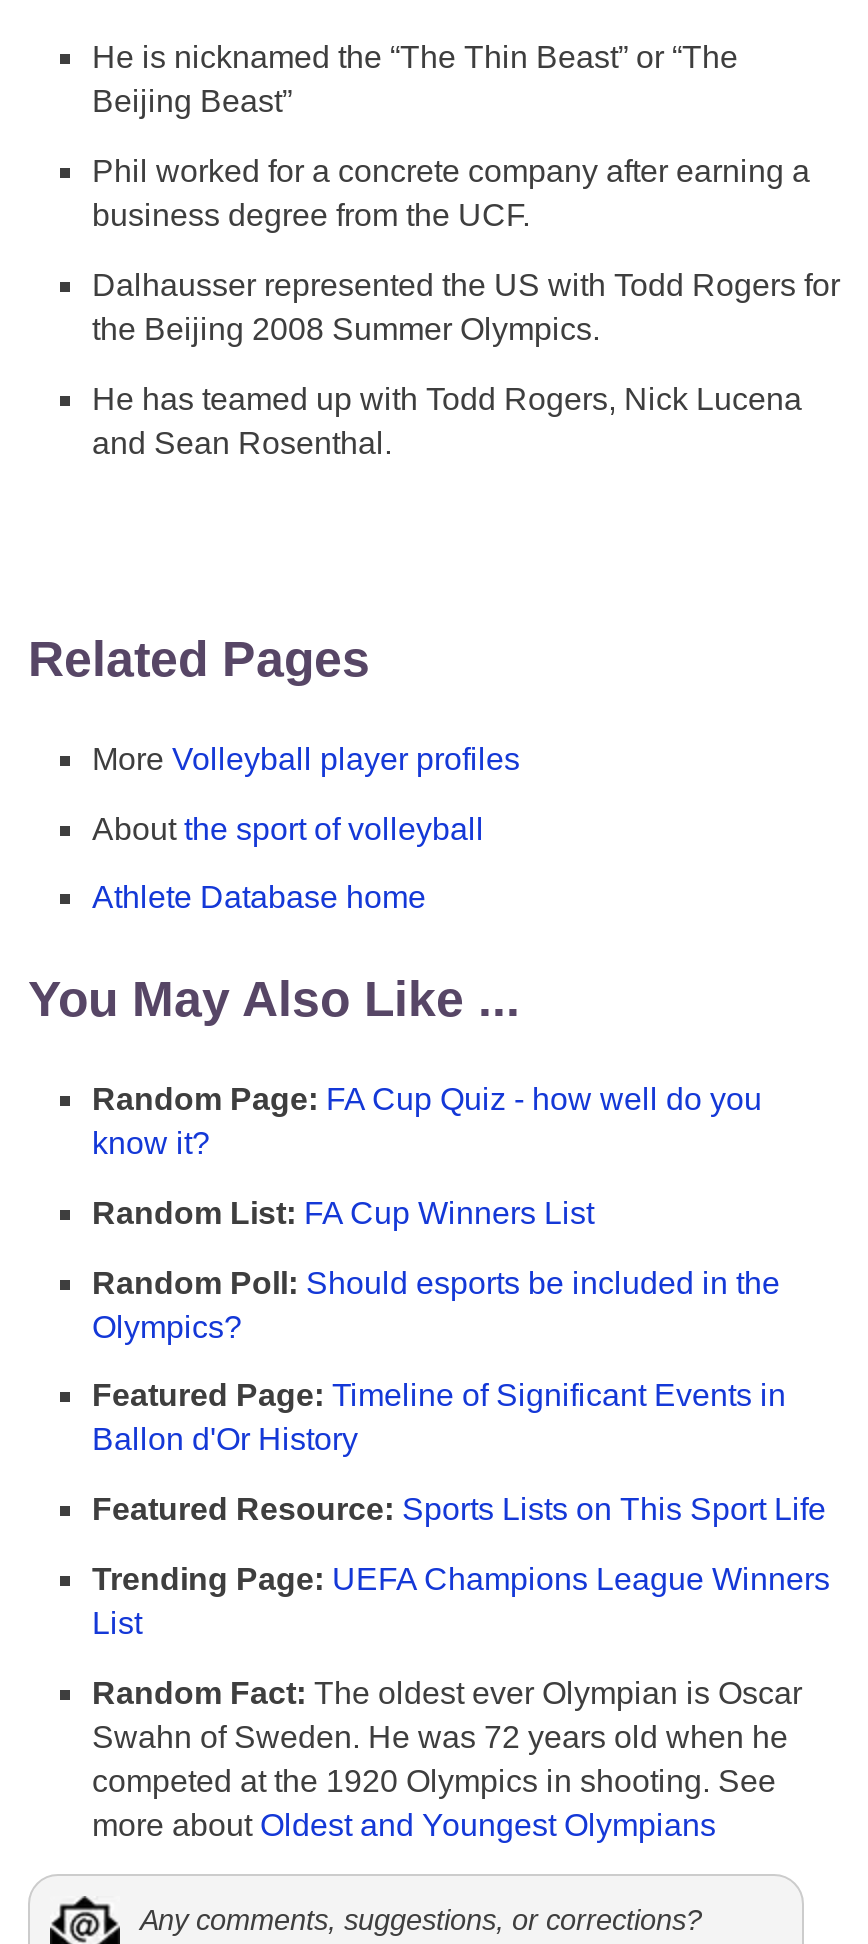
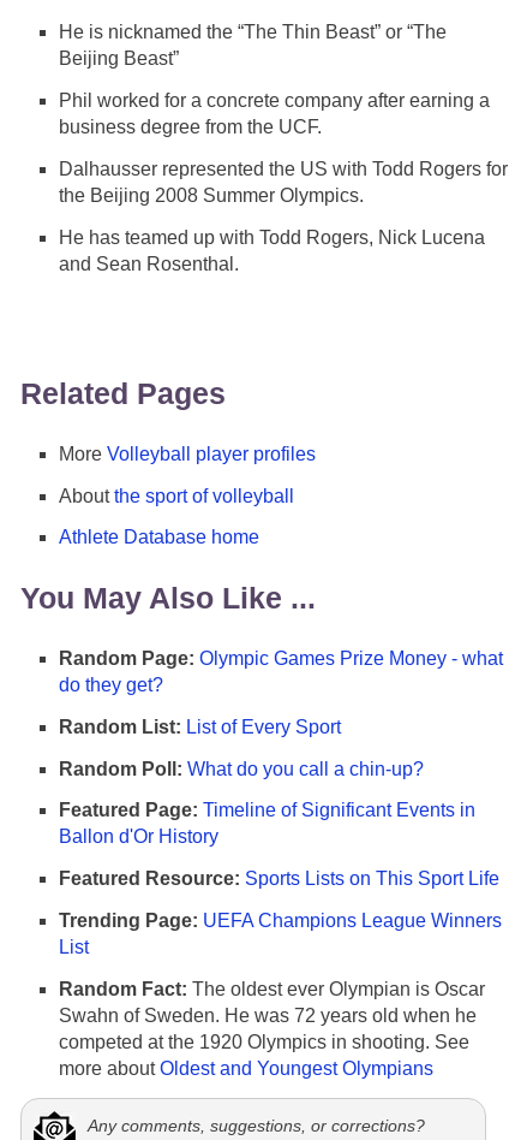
- Random Page: FA Cup Quiz - how well do you
- know it?
+ Random Page: Olympic Games Prize Money - what
+ do they get?

- Random List: FA Cup Winners List
+ Random List: List of Every Sport

- Random Poll: Should esports be included in the
- Olympics?
+ Random Poll: What do you call a chin-up?
